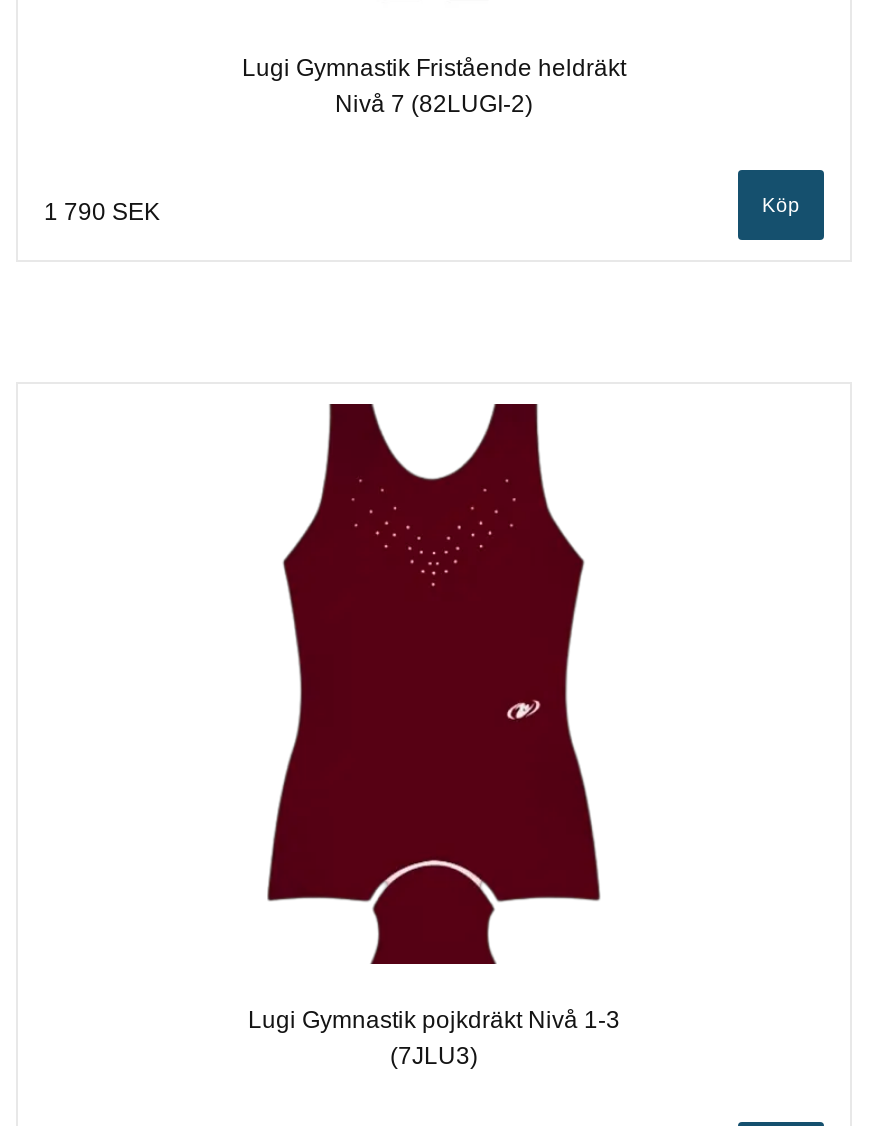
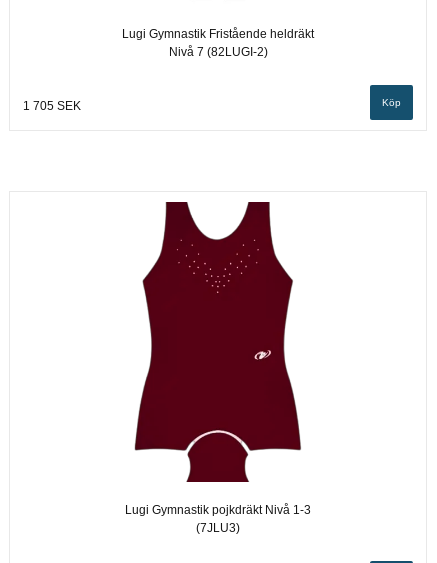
- 1 790 SEK
+ 1 705 SEK
